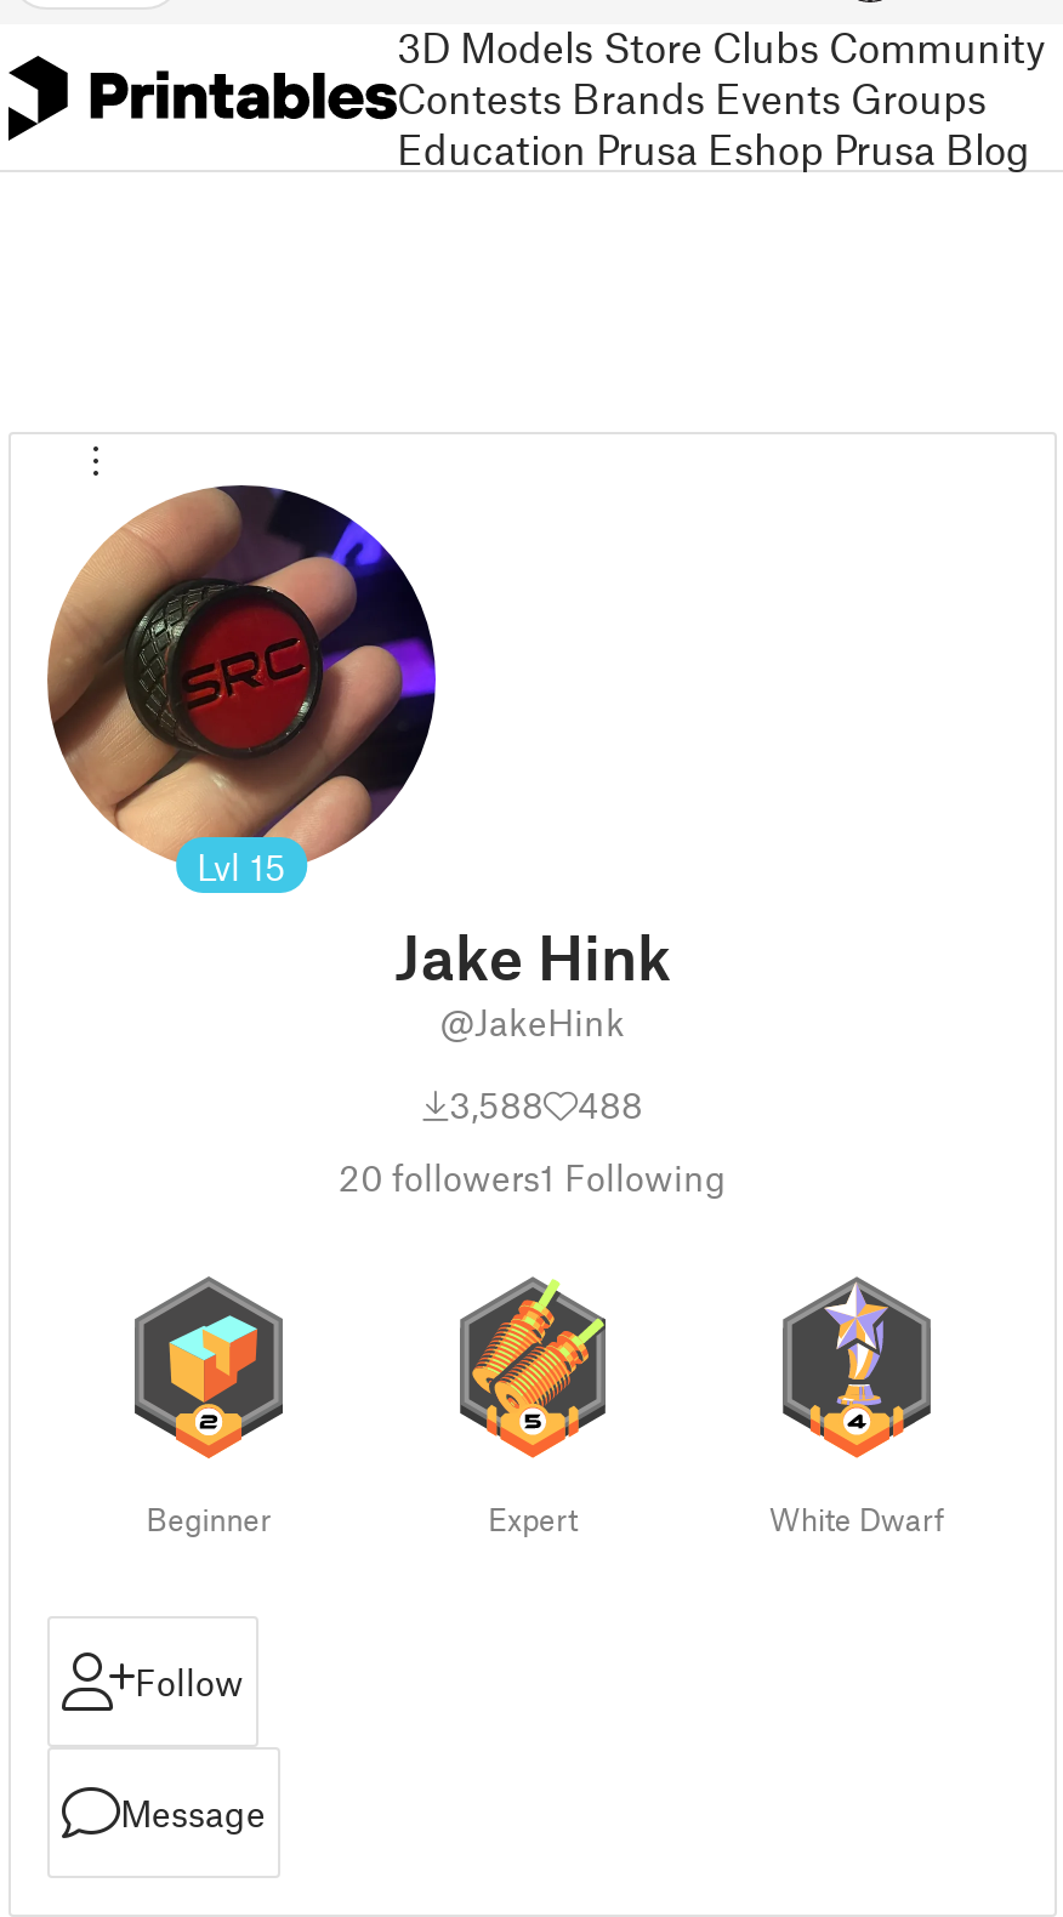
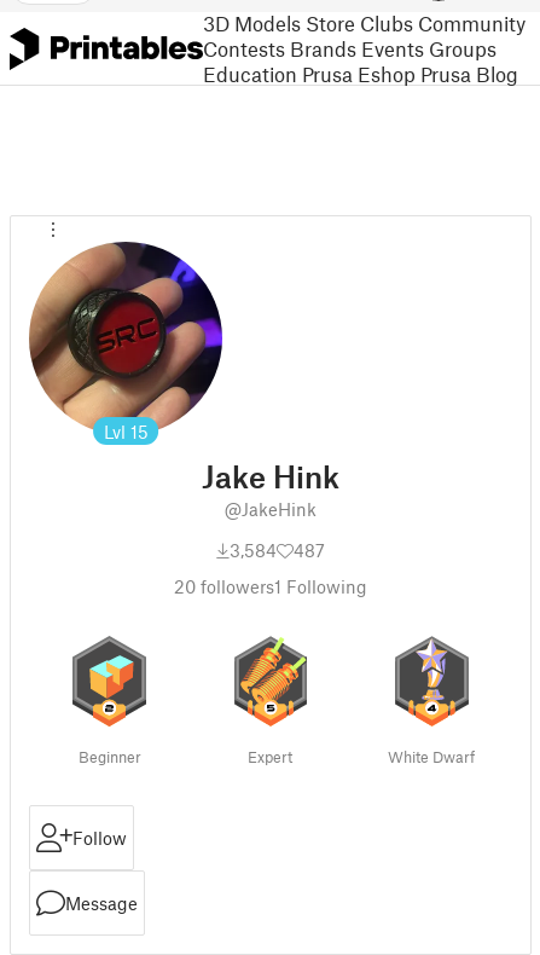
- 3,588
+ 3,584

- 488
+ 487
